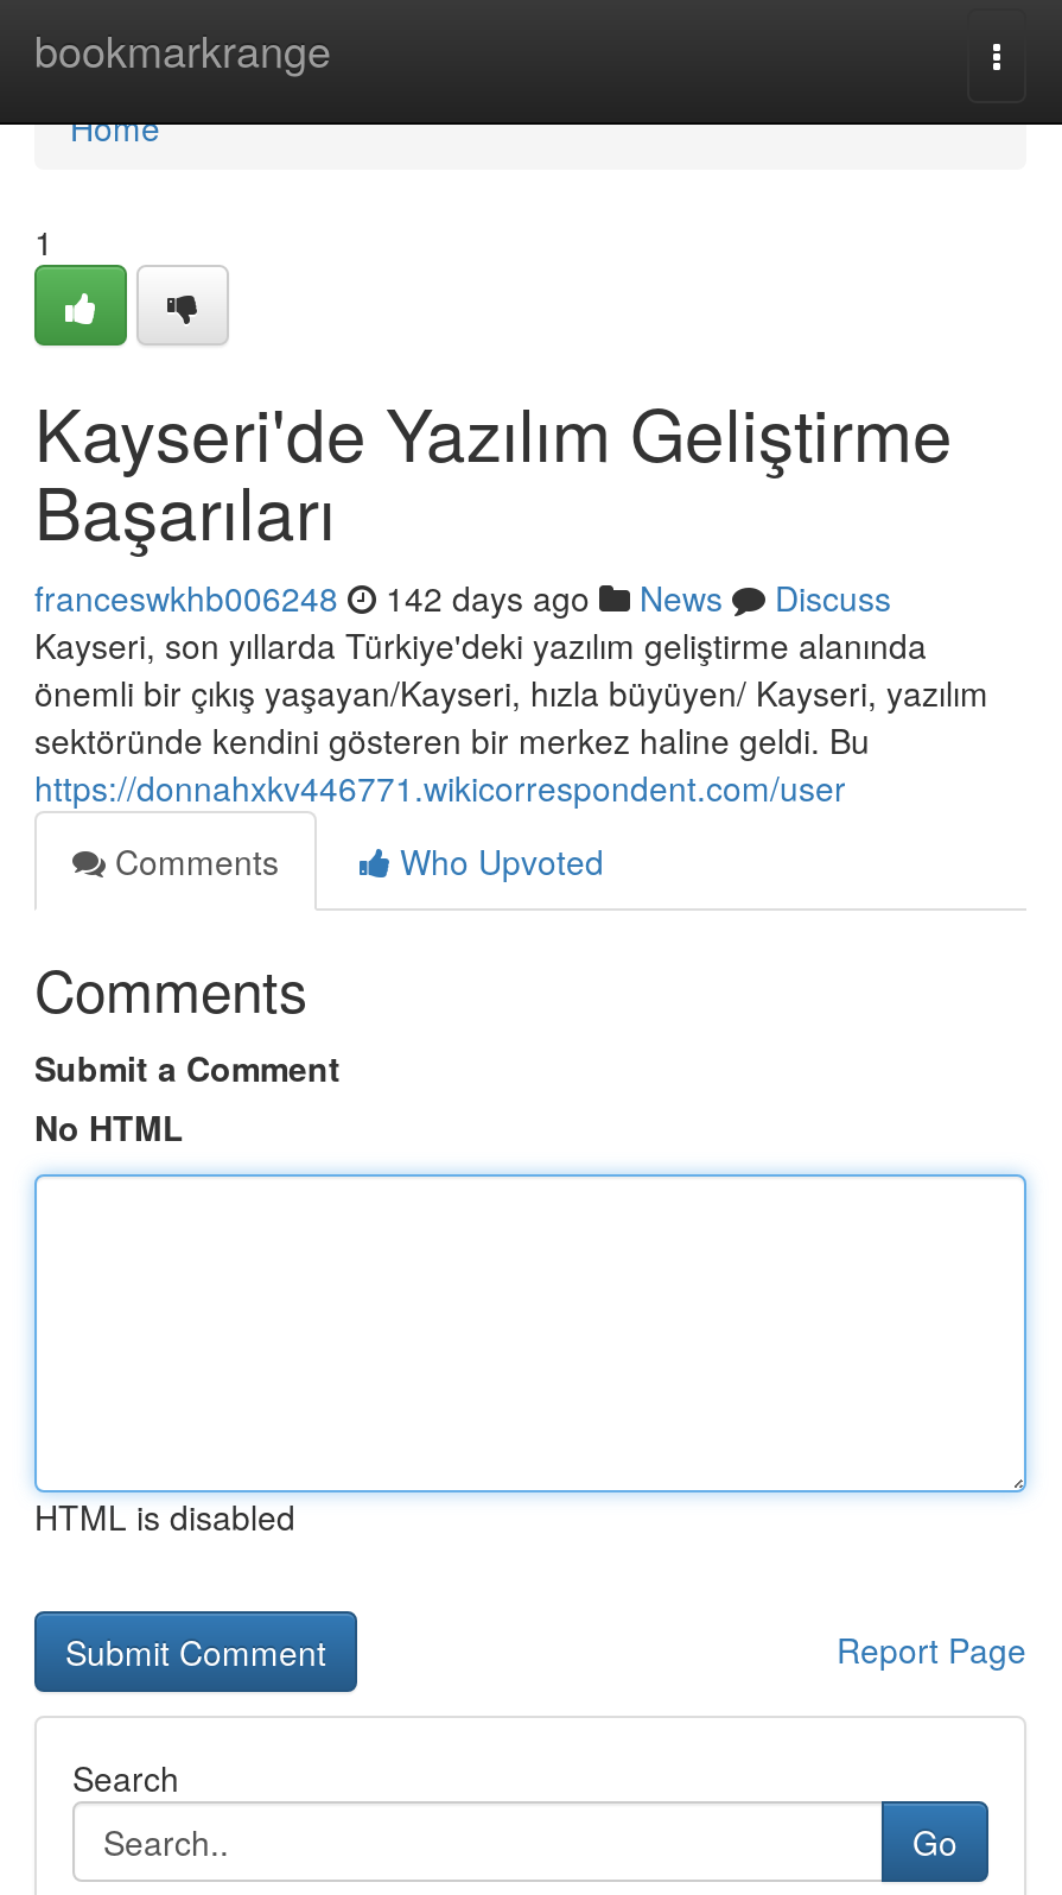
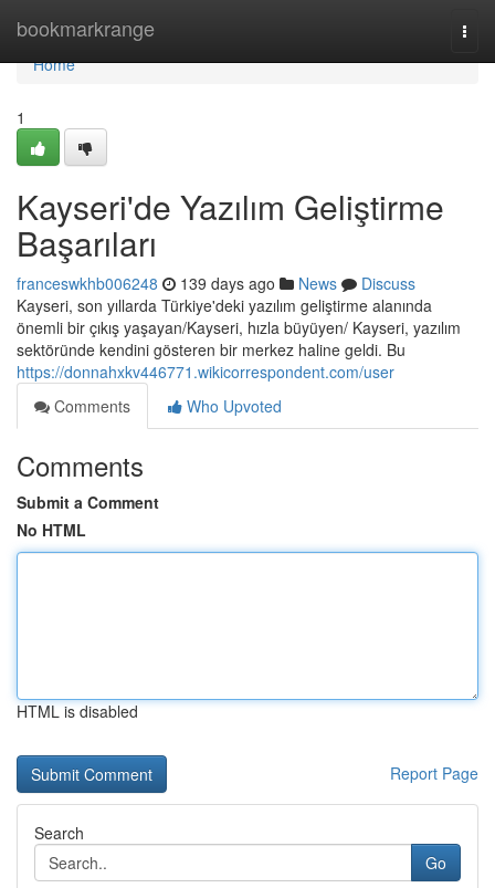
- franceswkhb006248 142 days ago News Discuss
+ franceswkhb006248 139 days ago News Discuss
